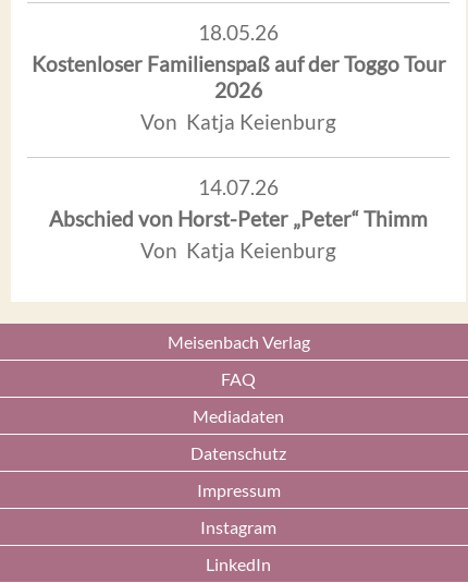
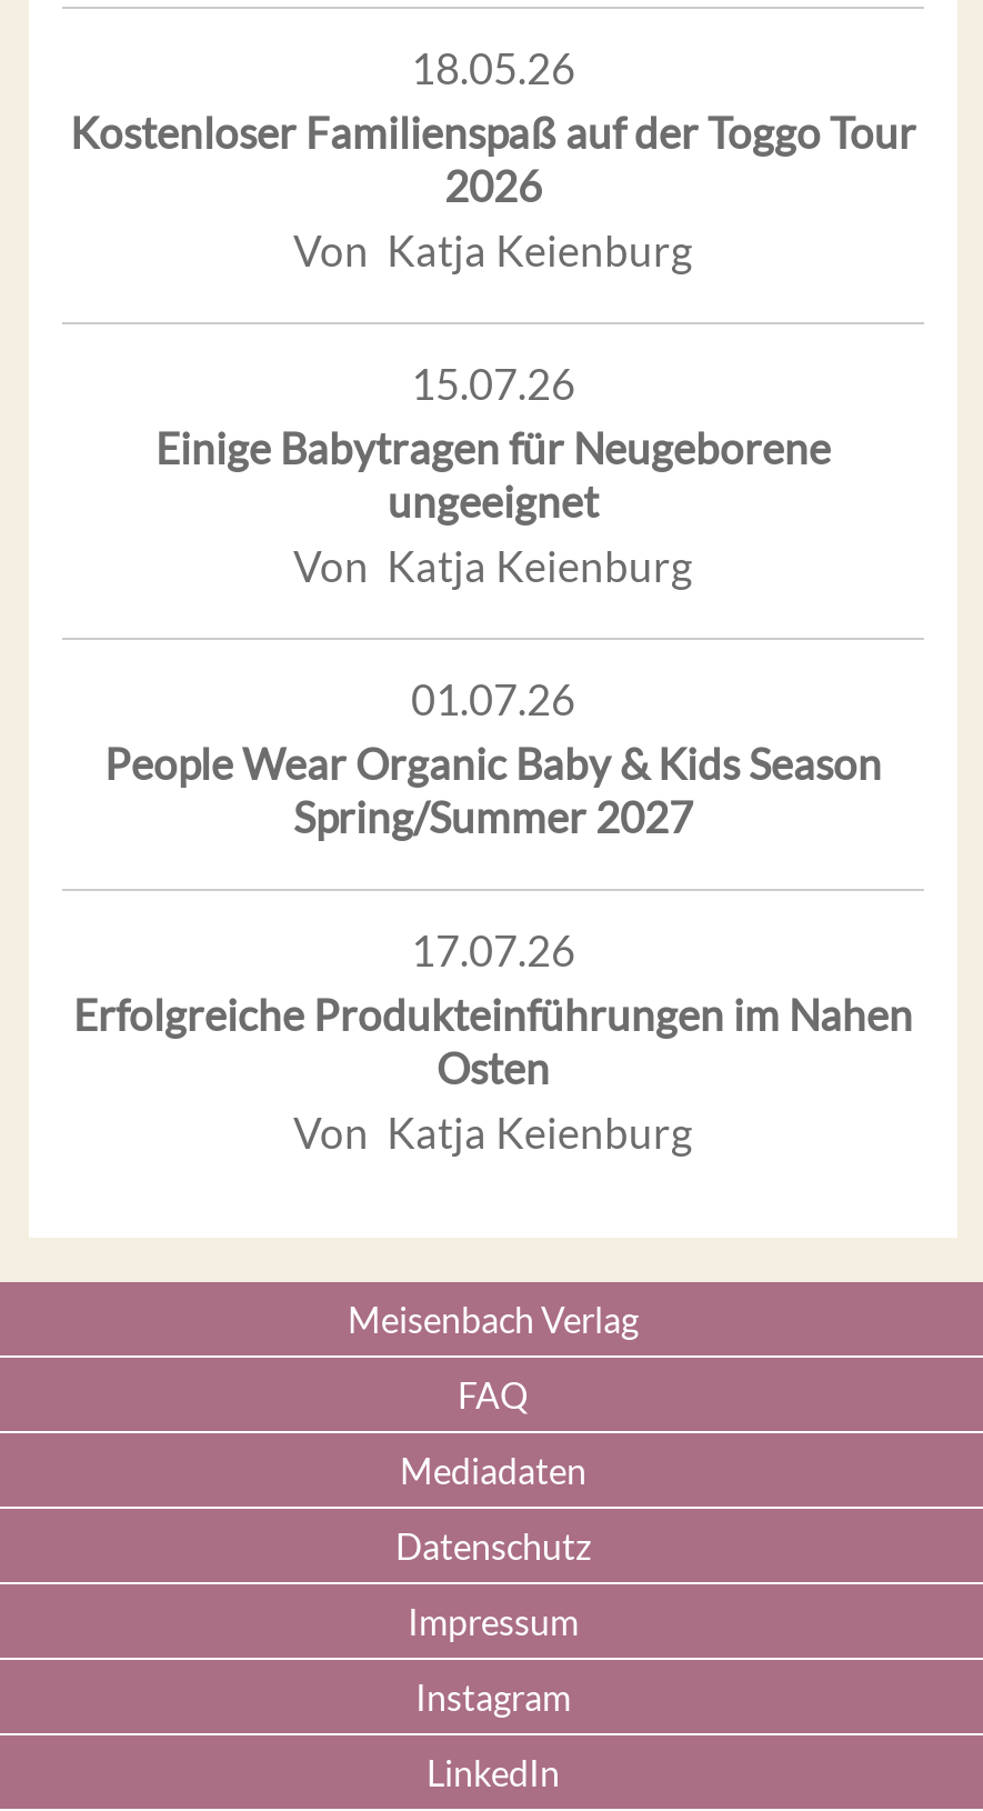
- 14.07.26
- Abschied von Horst-Peter „Peter“ Thimm
+ 15.07.26
+ Einige Babytragen für Neugeborene
+ ungeeignet
+ Von Katja Keienburg
+ 01.07.26
+ People Wear Organic Baby & Kids Season
+ Spring/Summer 2027
+ 17.07.26
+ Erfolgreiche Produkteinführungen im Nahen
+ Osten
